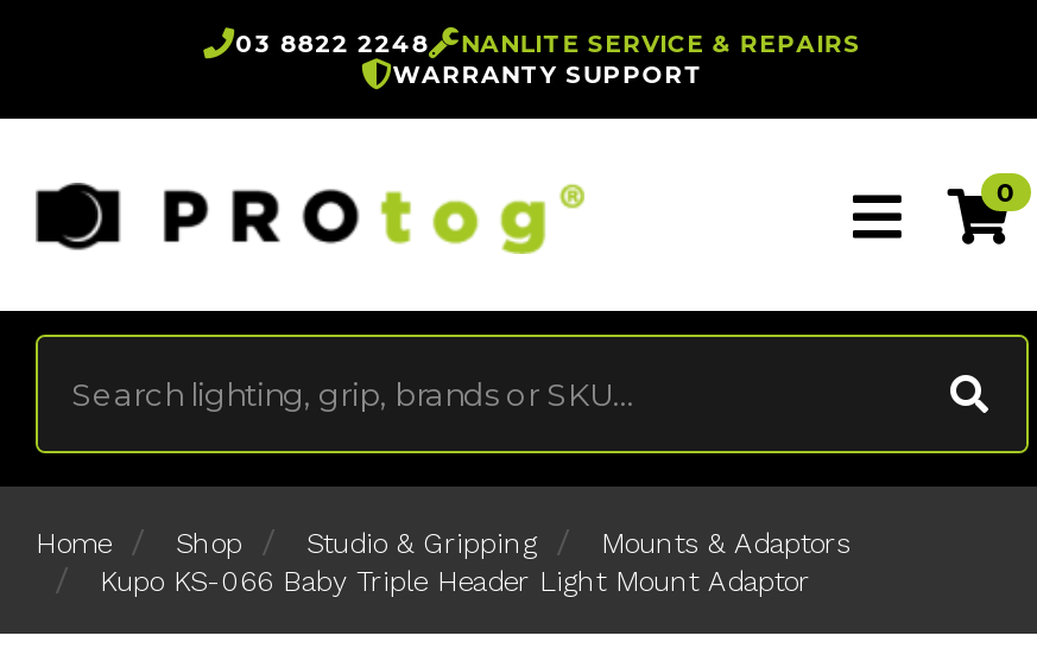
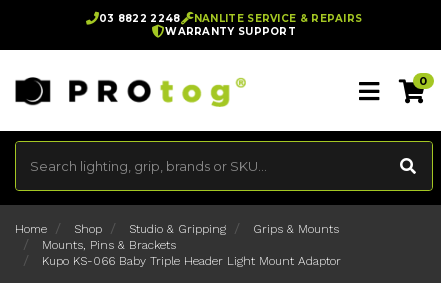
- Mounts & Adaptors
+ Grips & Mounts
+ Mounts, Pins & Brackets
